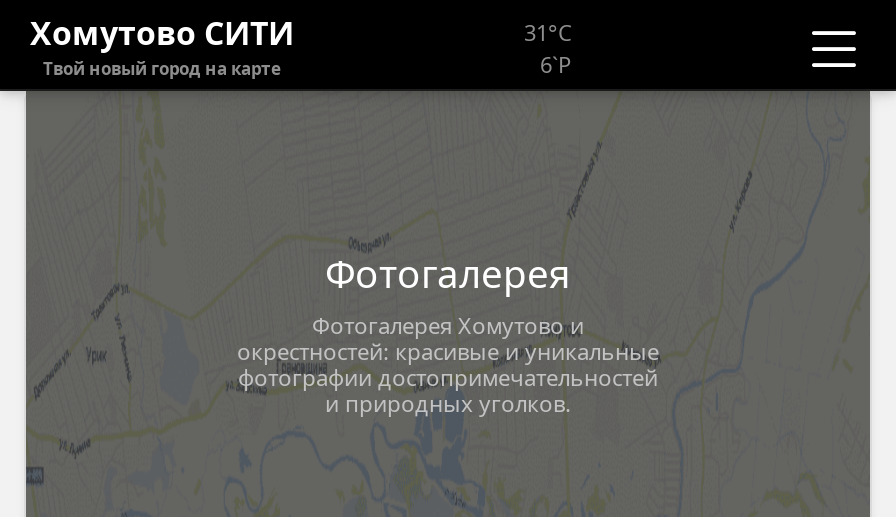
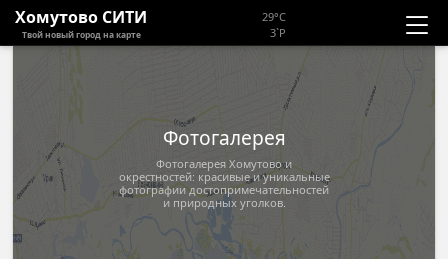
- 31°C
- 6`P
+ 29°C
+ 3`P
